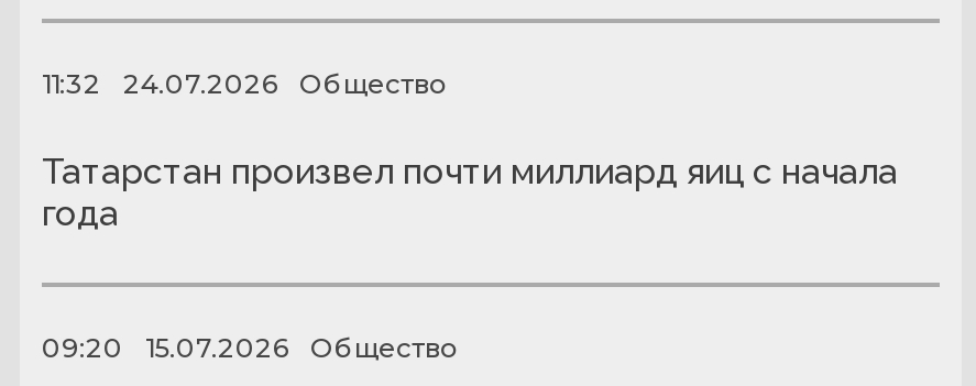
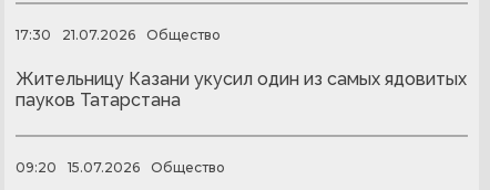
- 11:32
- 24.07.2026
+ 17:30
+ 21.07.2026

- Татарстан произвел почти миллиард яиц с начала
- года
+ Жительницу Казани укусил один из самых ядовитых
+ пауков Татарстана
